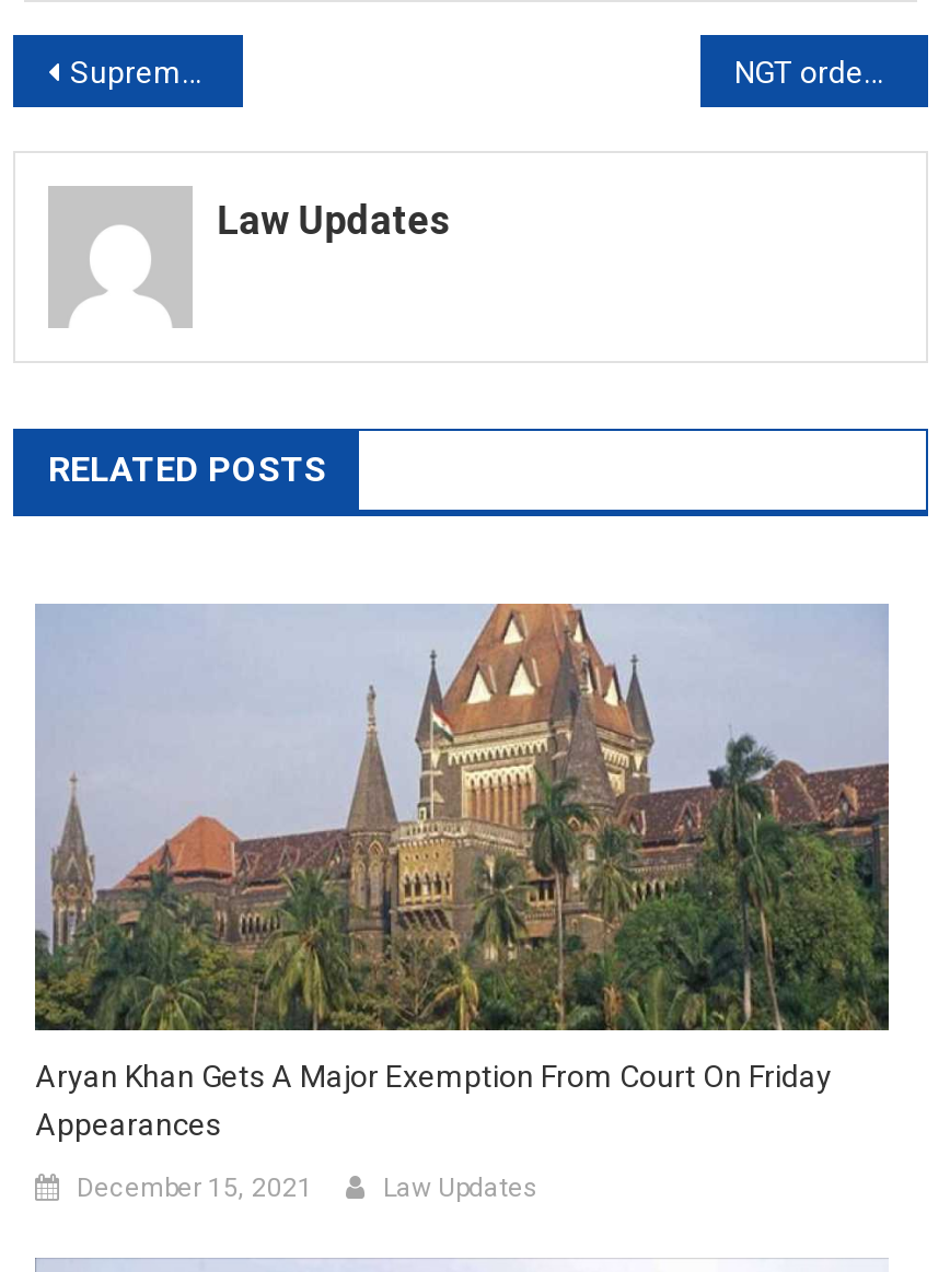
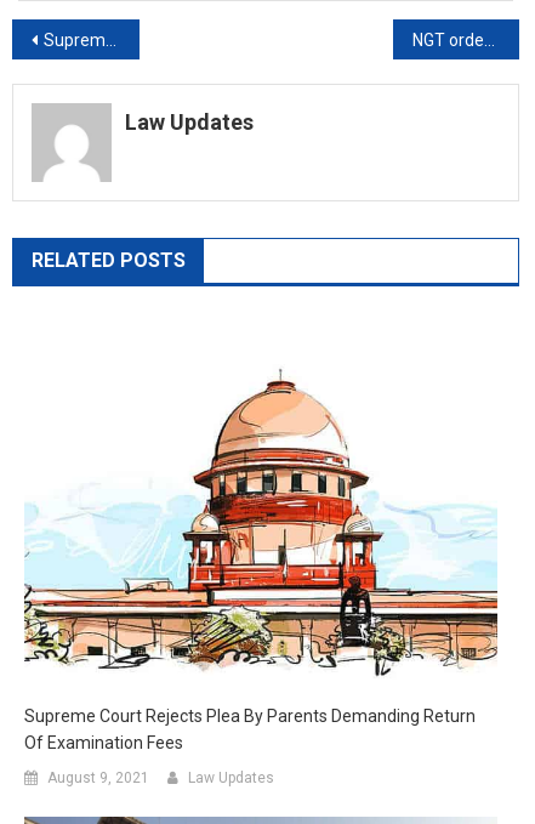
- [image]
- Aryan Khan Gets A Major Exemption From Court On Friday
- Appearances
+ [image]
+ Supreme Court Rejects Plea By Parents Demanding Return
+ Of Examination Fees

- December 15, 2021
+ August 9, 2021
